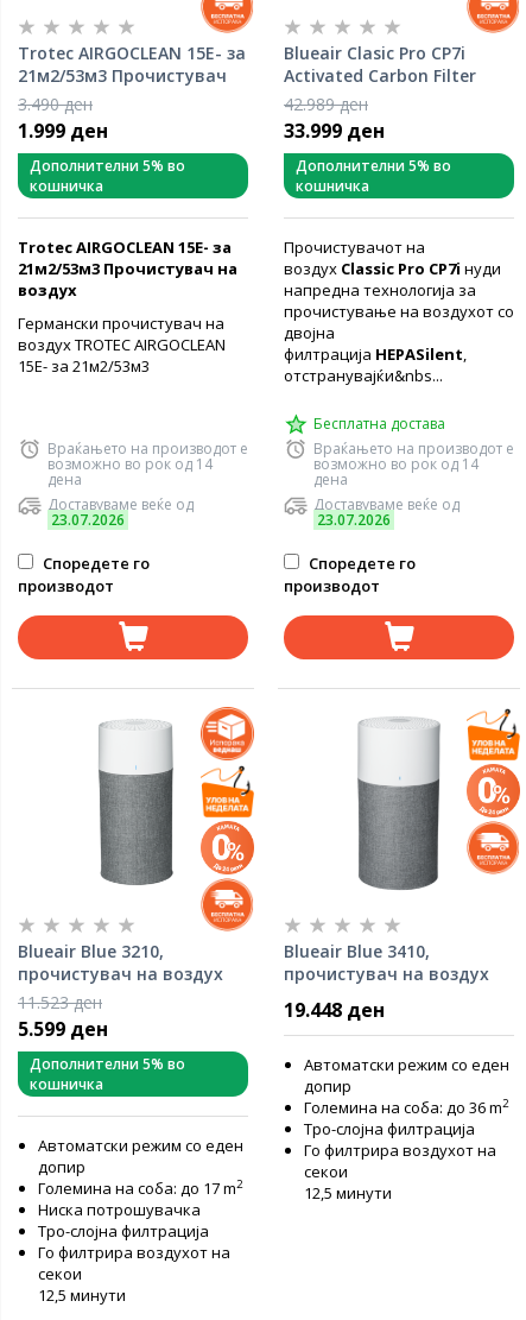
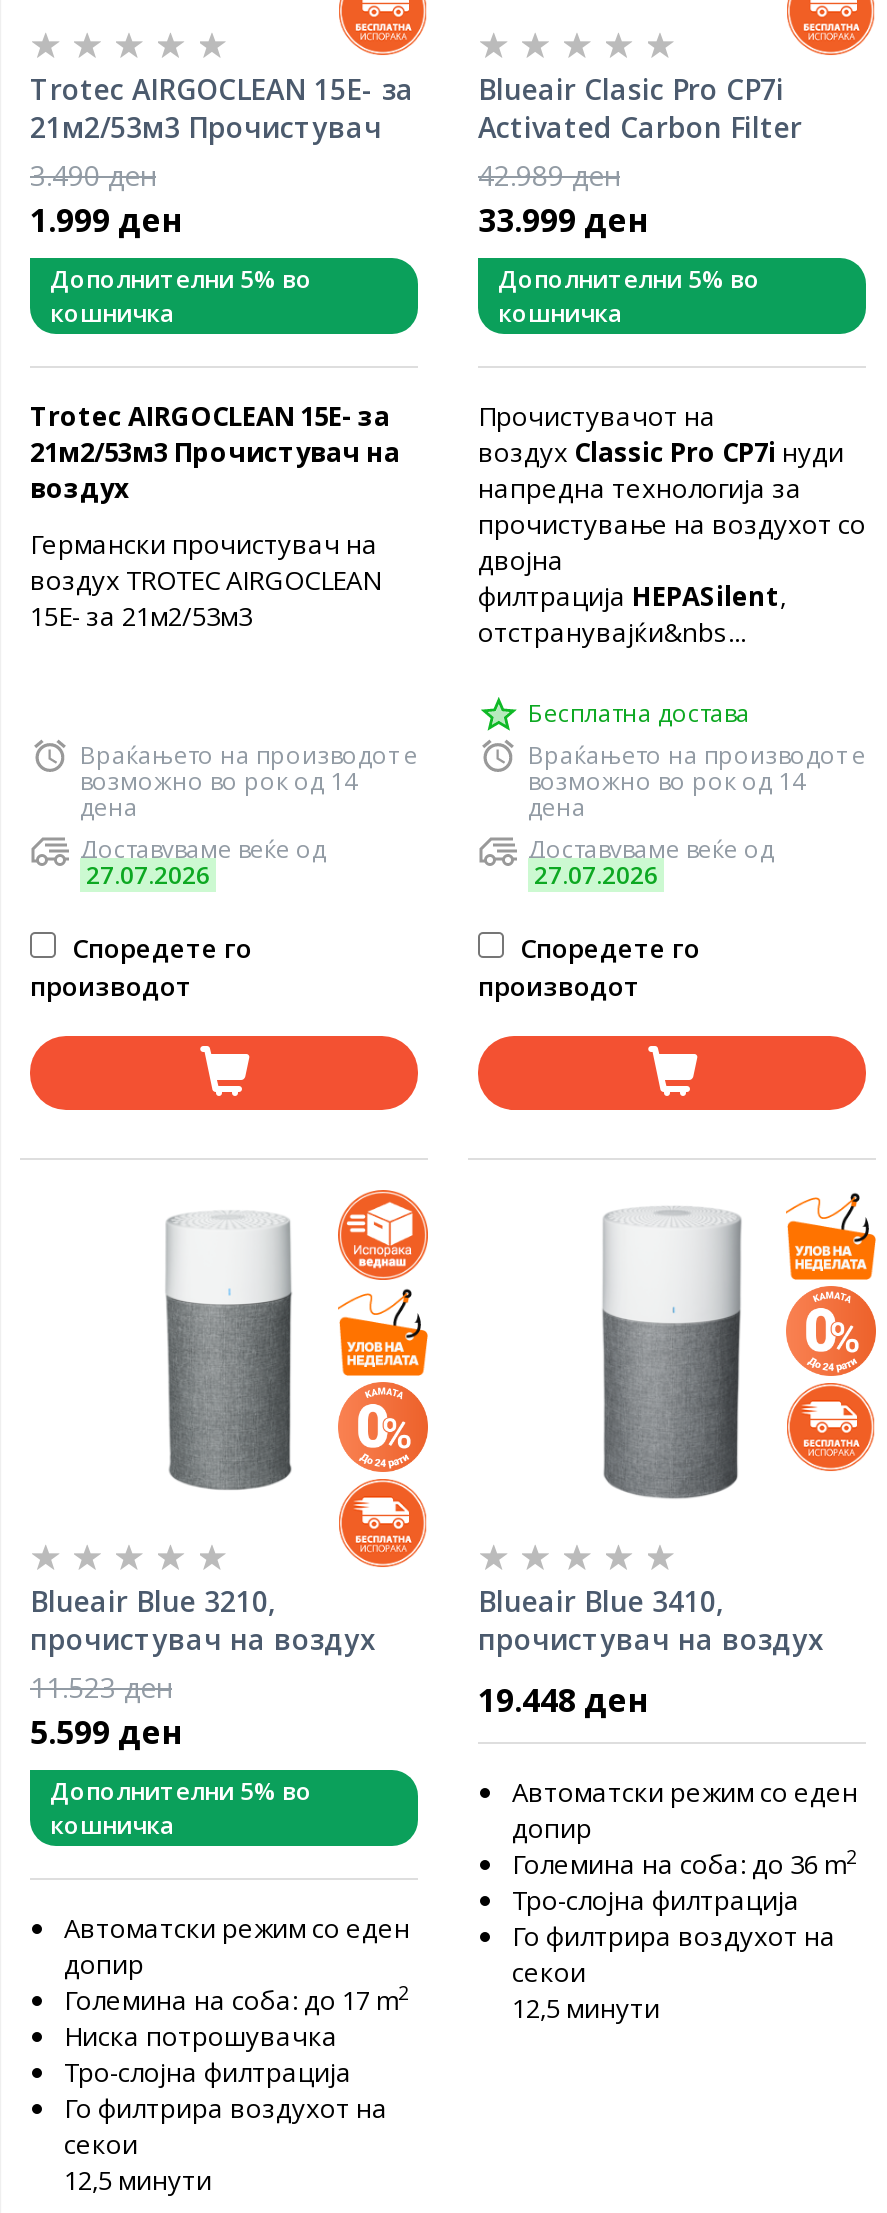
- 23.07.2026
+ 27.07.2026

- 23.07.2026
+ 27.07.2026
